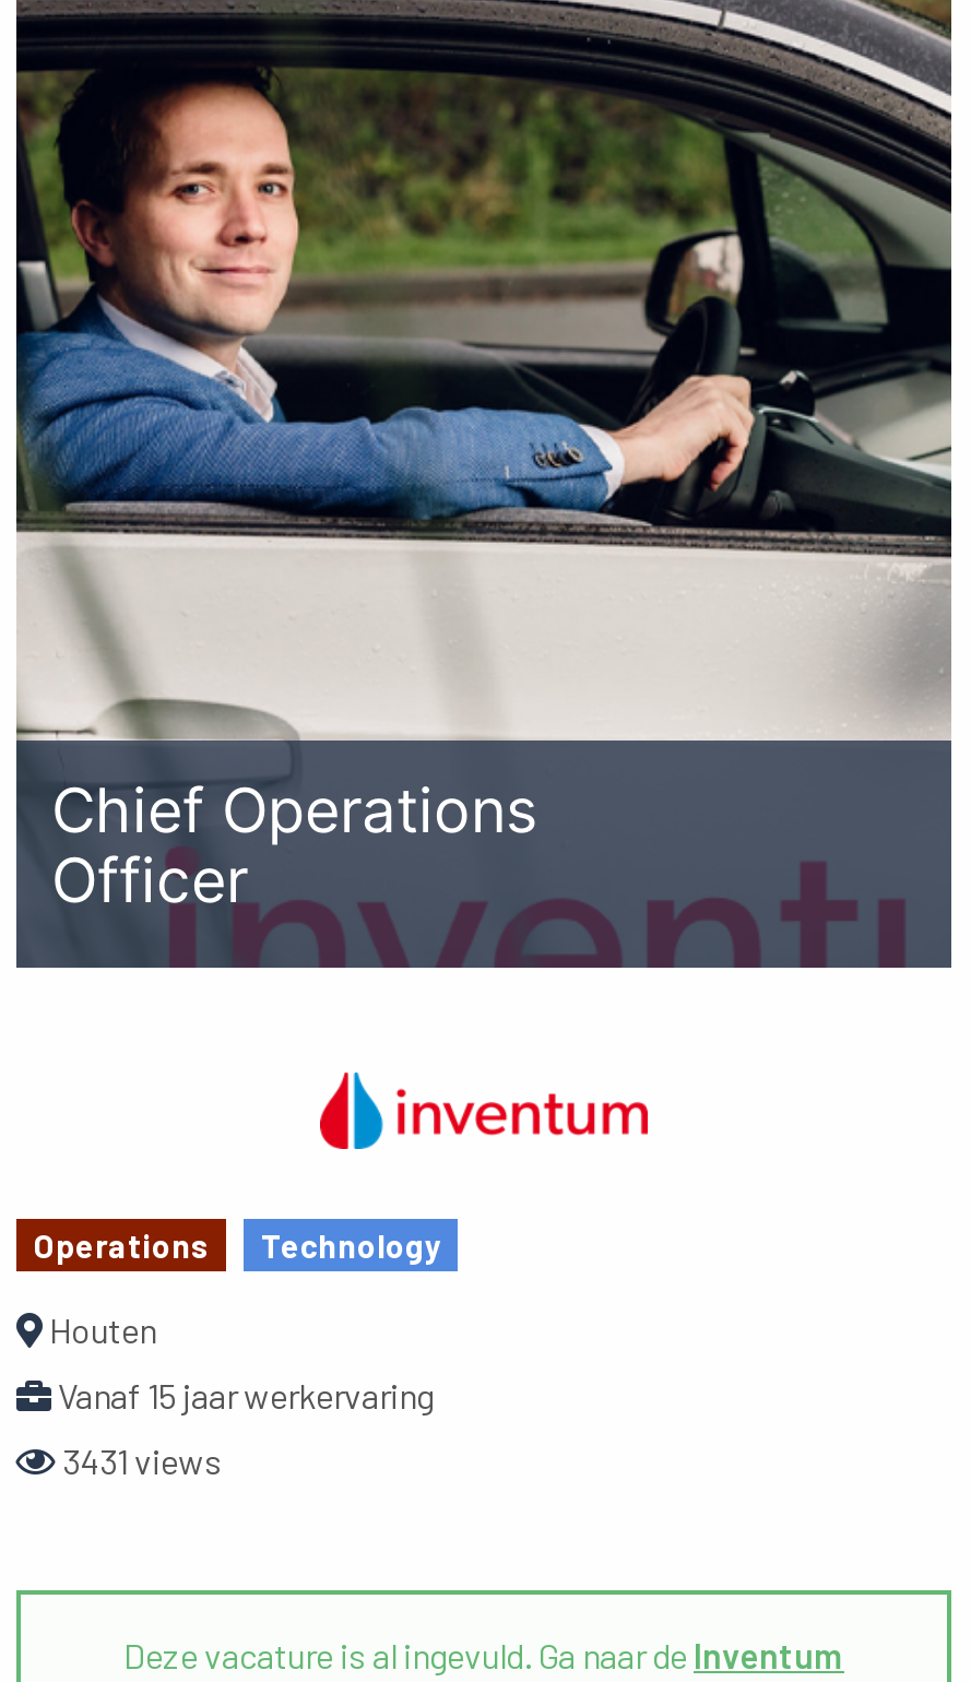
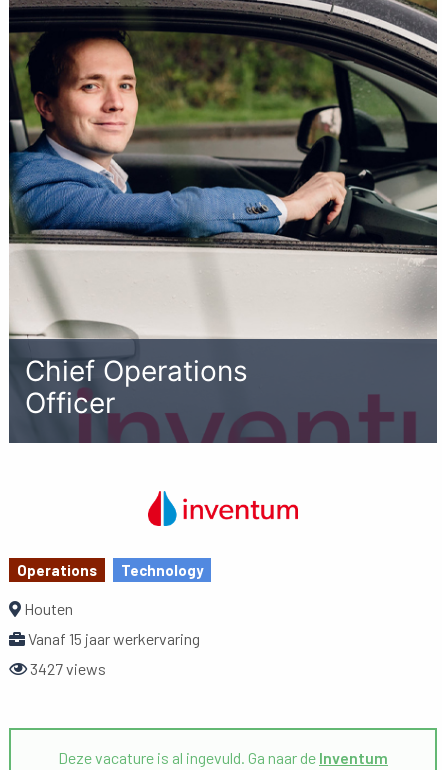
- 3431 views
+ 3427 views
